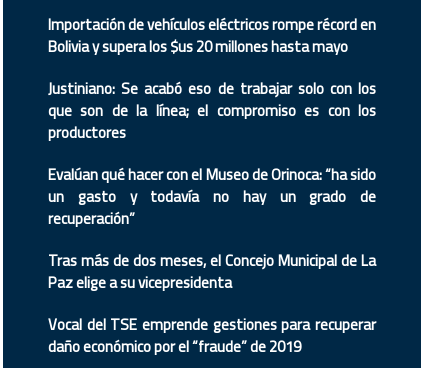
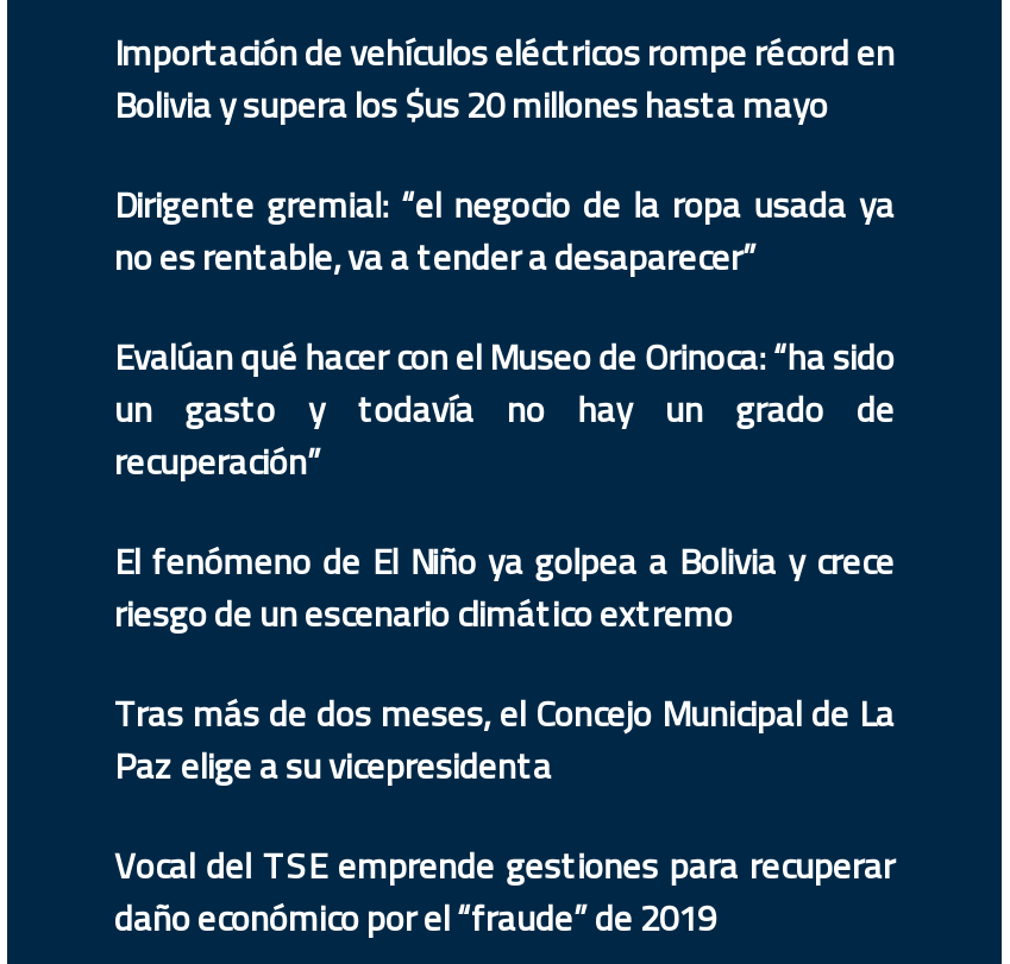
- Justiniano: Se acabó eso de trabajar solo con los
- que son de la línea; el compromiso es con los
- productores
+ Dirigente gremial: “el negocio de la ropa usada ya
+ no es rentable, va a tender a desaparecer”

moved up: Evalúan qué hacer con el Museo de Orinoca: “ha sido | un gasto y todavía no hay un grado de

+ El fenómeno de El Niño ya golpea a Bolivia y crece
+ riesgo de un escenario climático extremo
